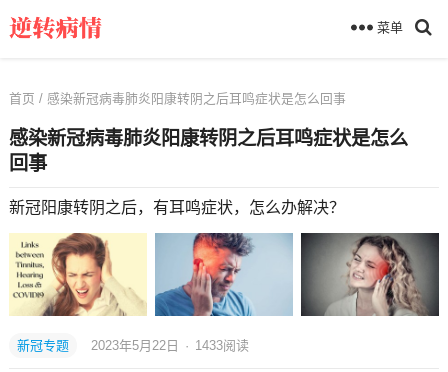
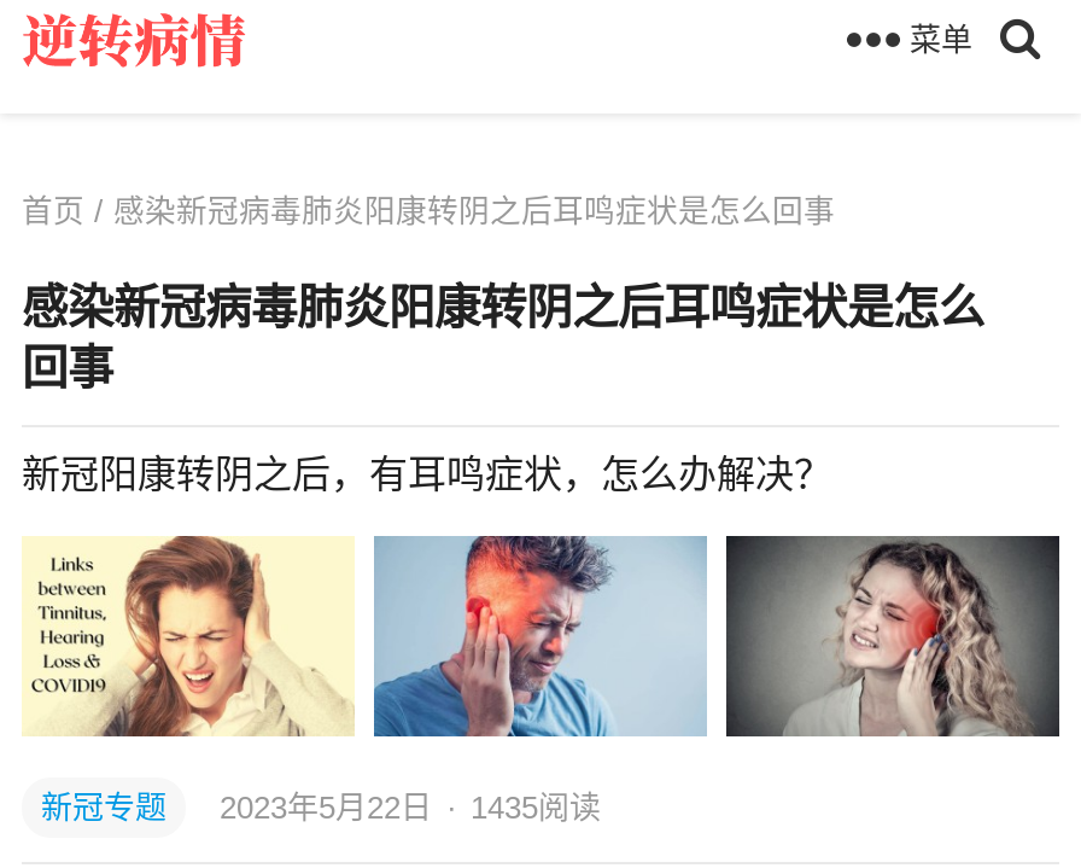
- 新冠专题 2023年5月22日 · 1433阅读
+ 新冠专题 2023年5月22日 · 1435阅读
